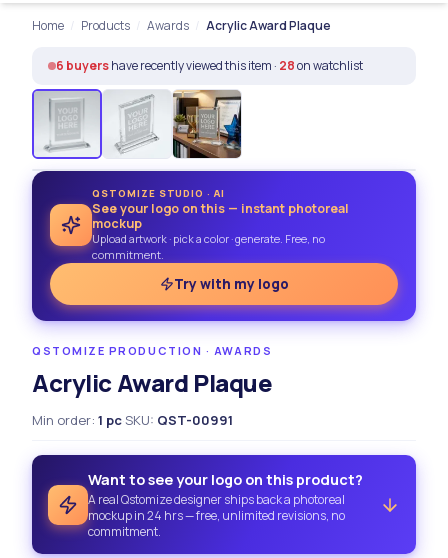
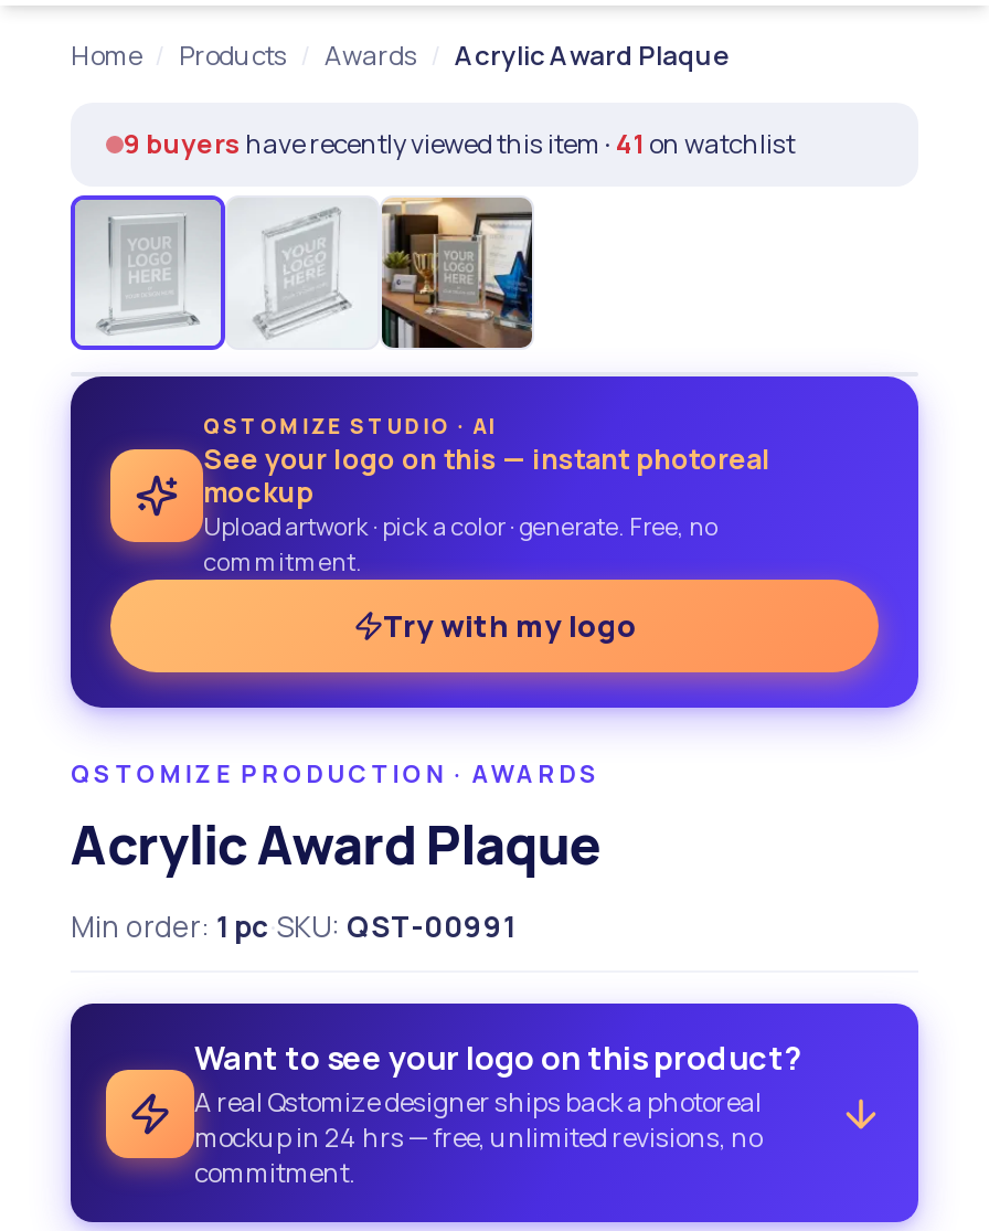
- 6 buyers have recently viewed this item · 28 on watchlist
+ 9 buyers have recently viewed this item · 41 on watchlist
